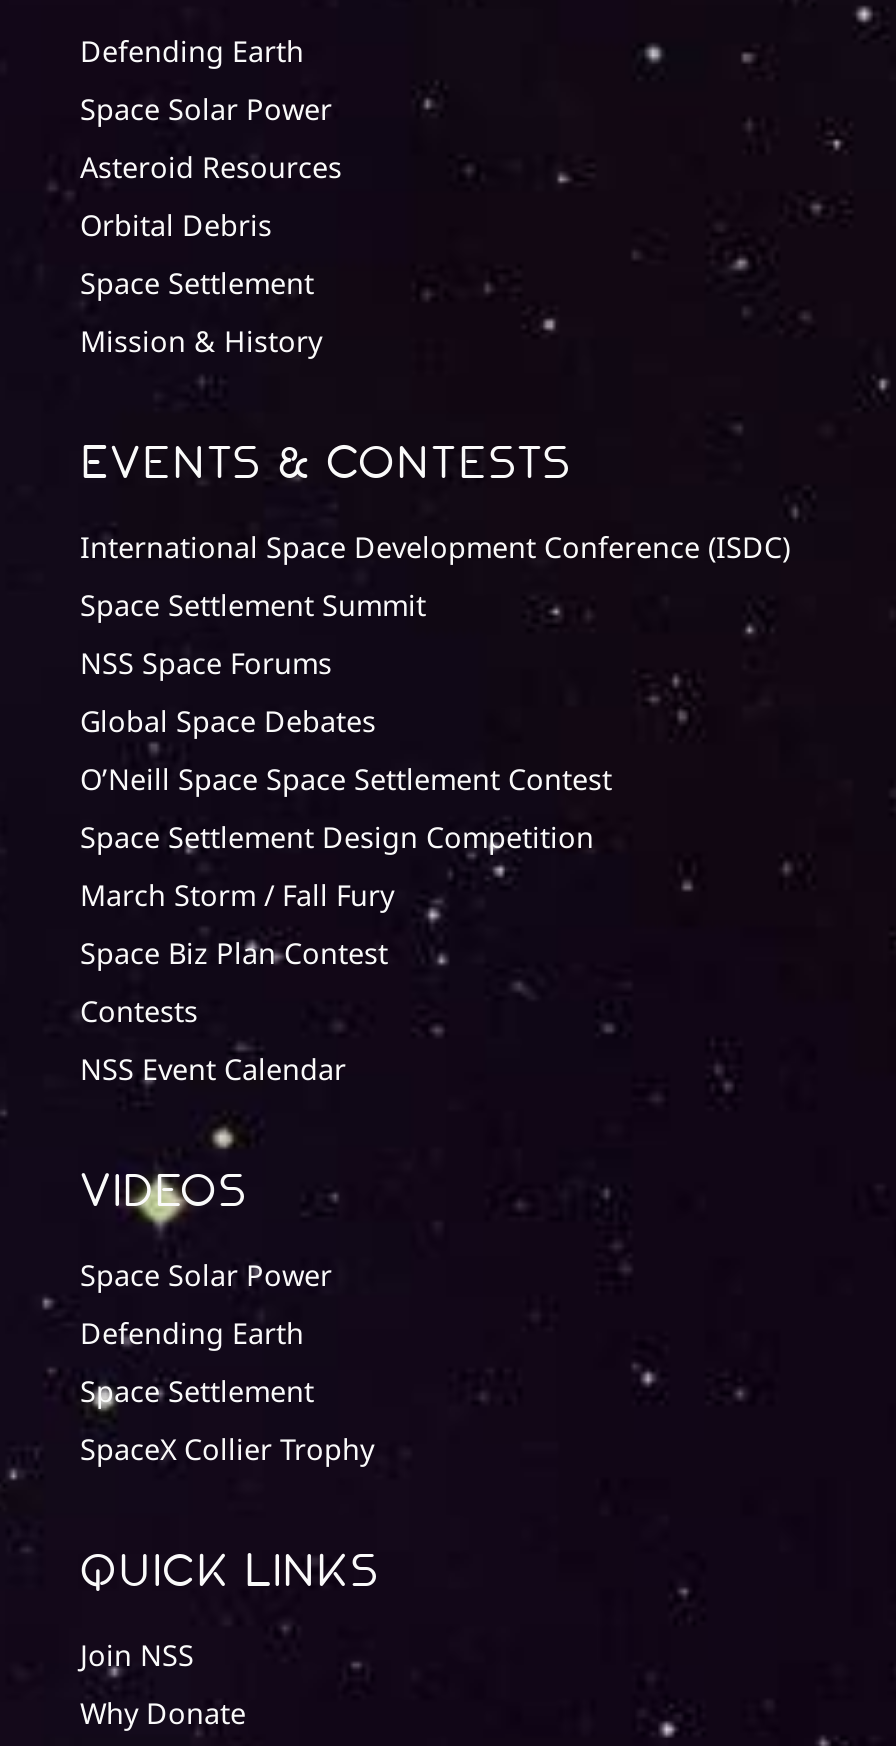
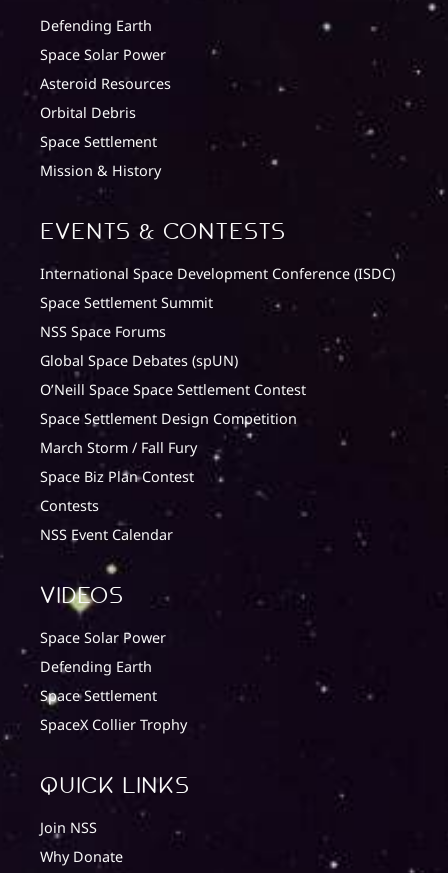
- Global Space Debates
+ Global Space Debates (spUN)
